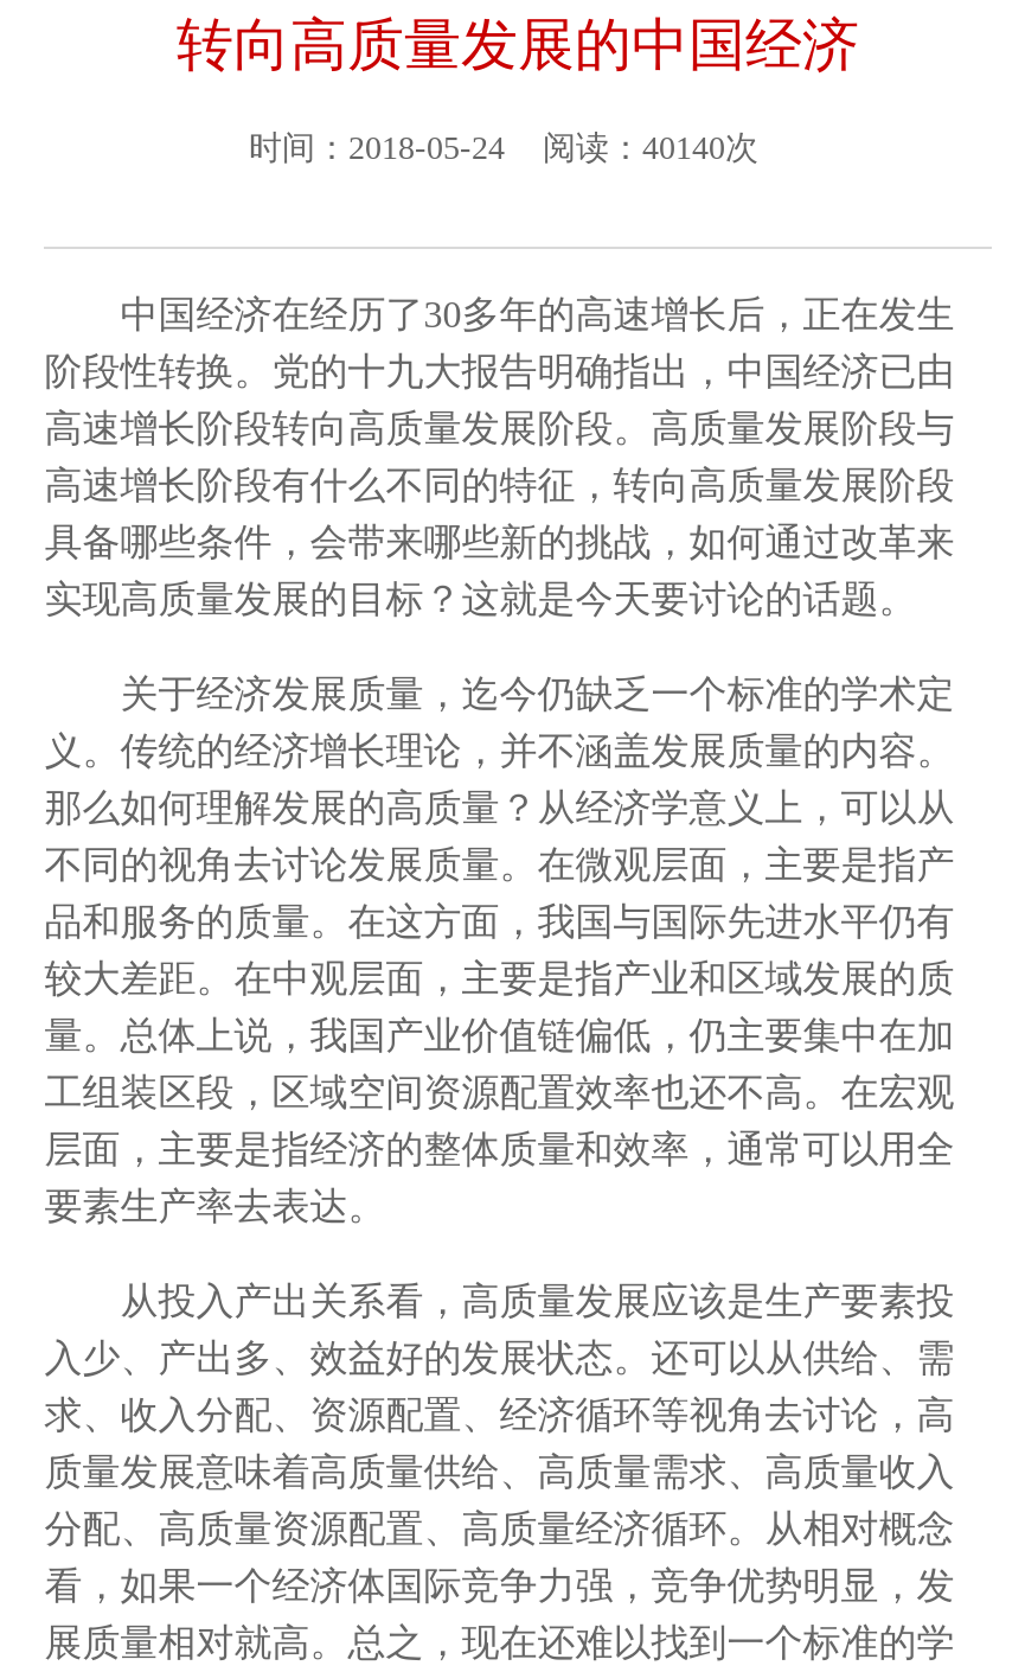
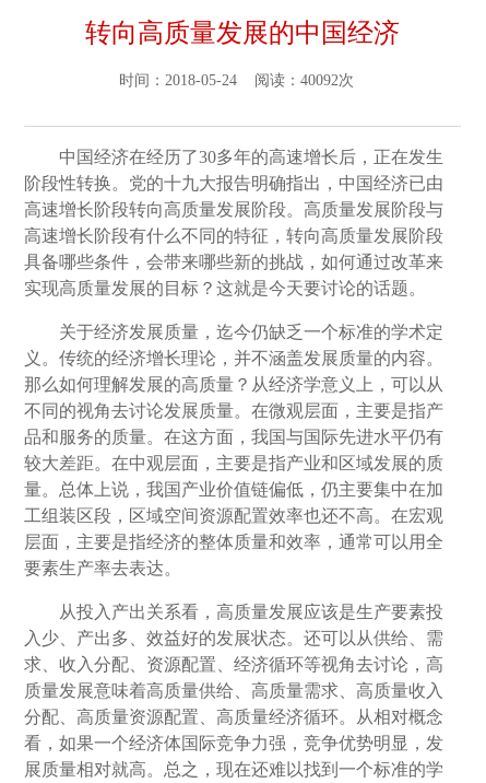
- 时间：2018-05-24 阅读：40140次
+ 时间：2018-05-24 阅读：40092次
